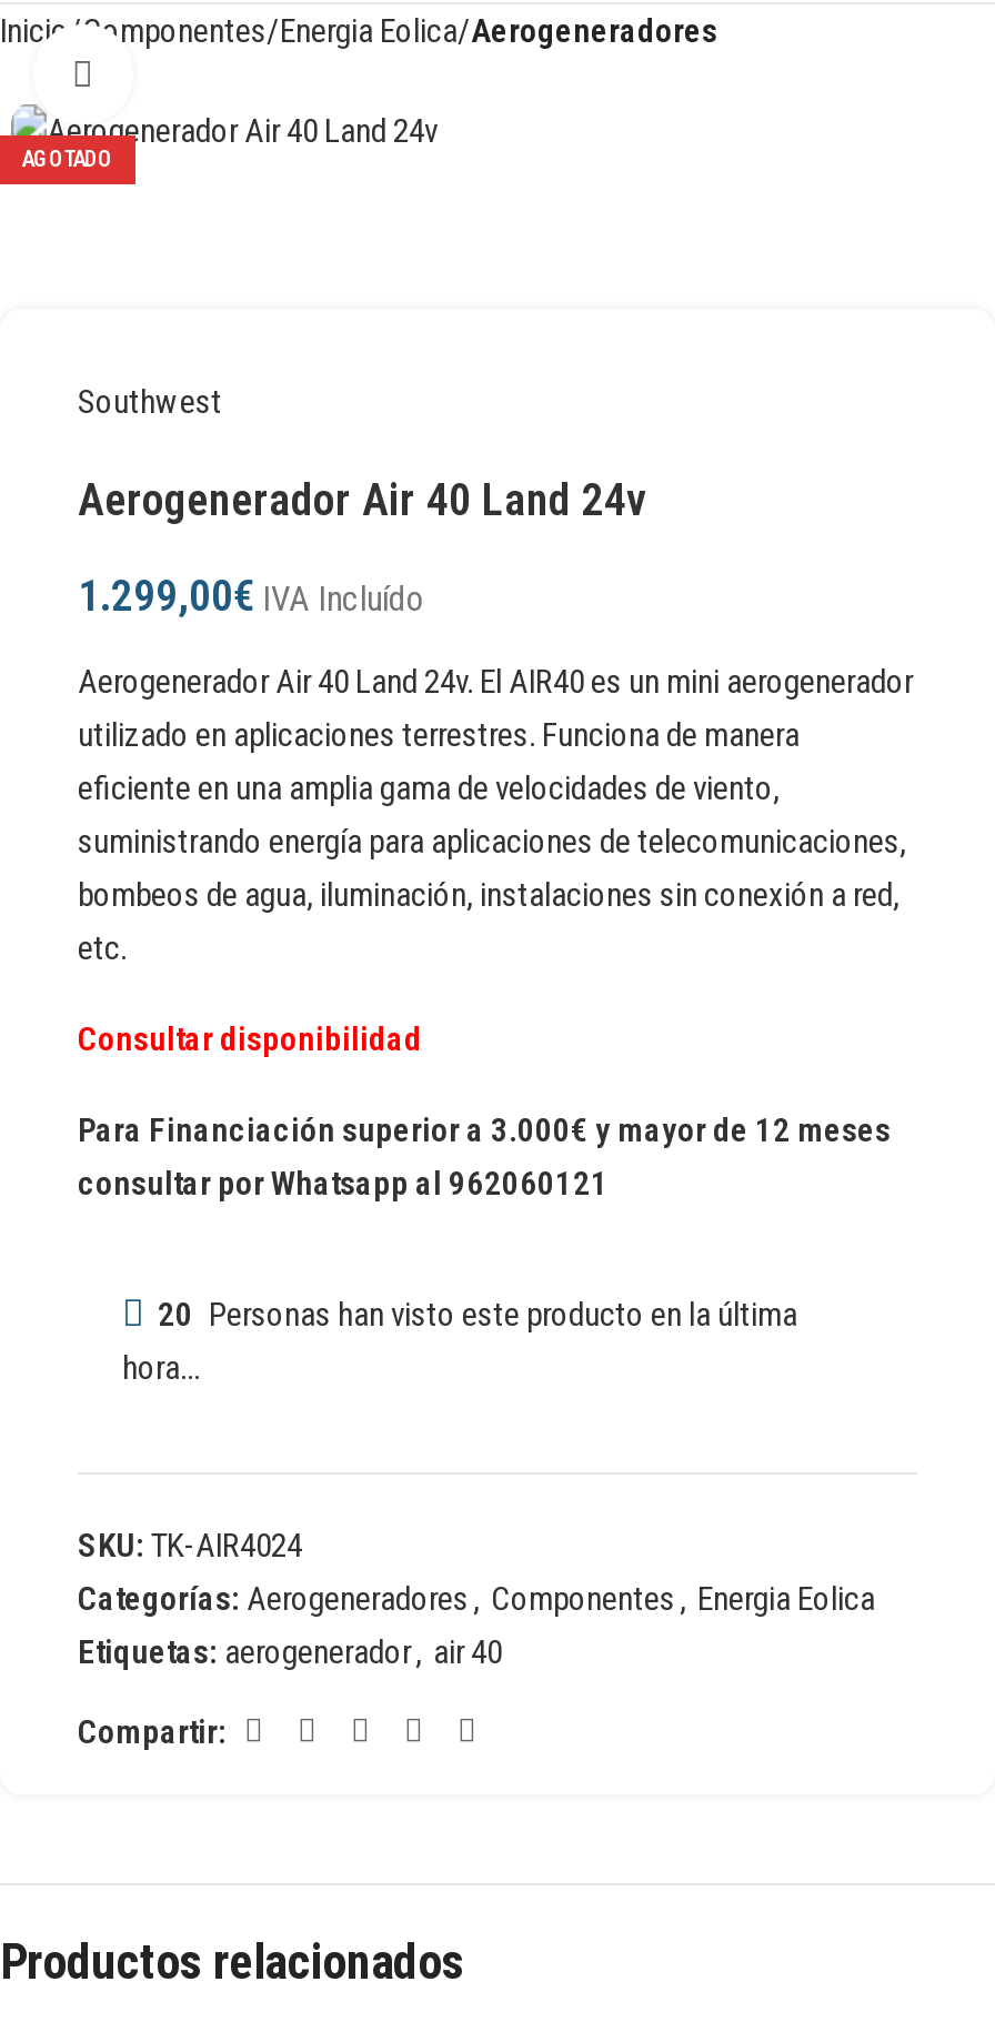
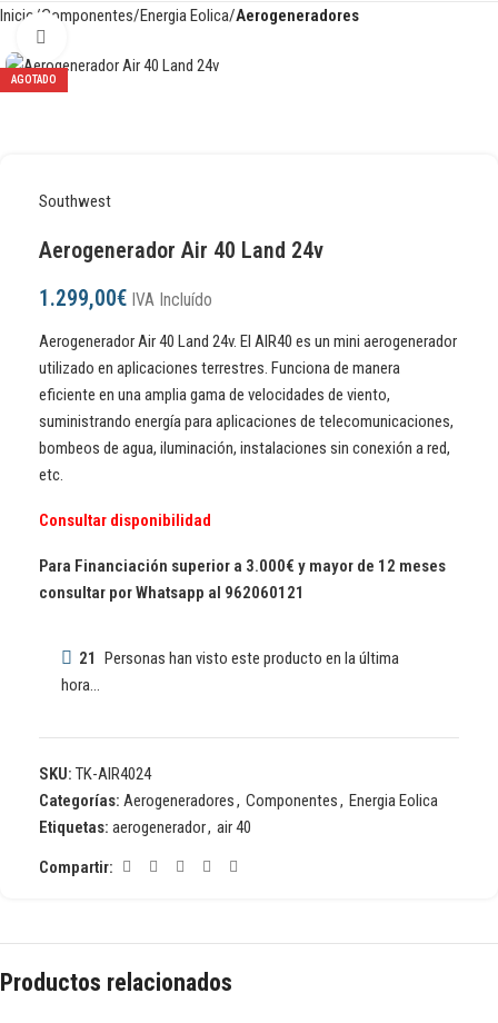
- 20 Personas han visto este producto en la última
+ 21 Personas han visto este producto en la última
